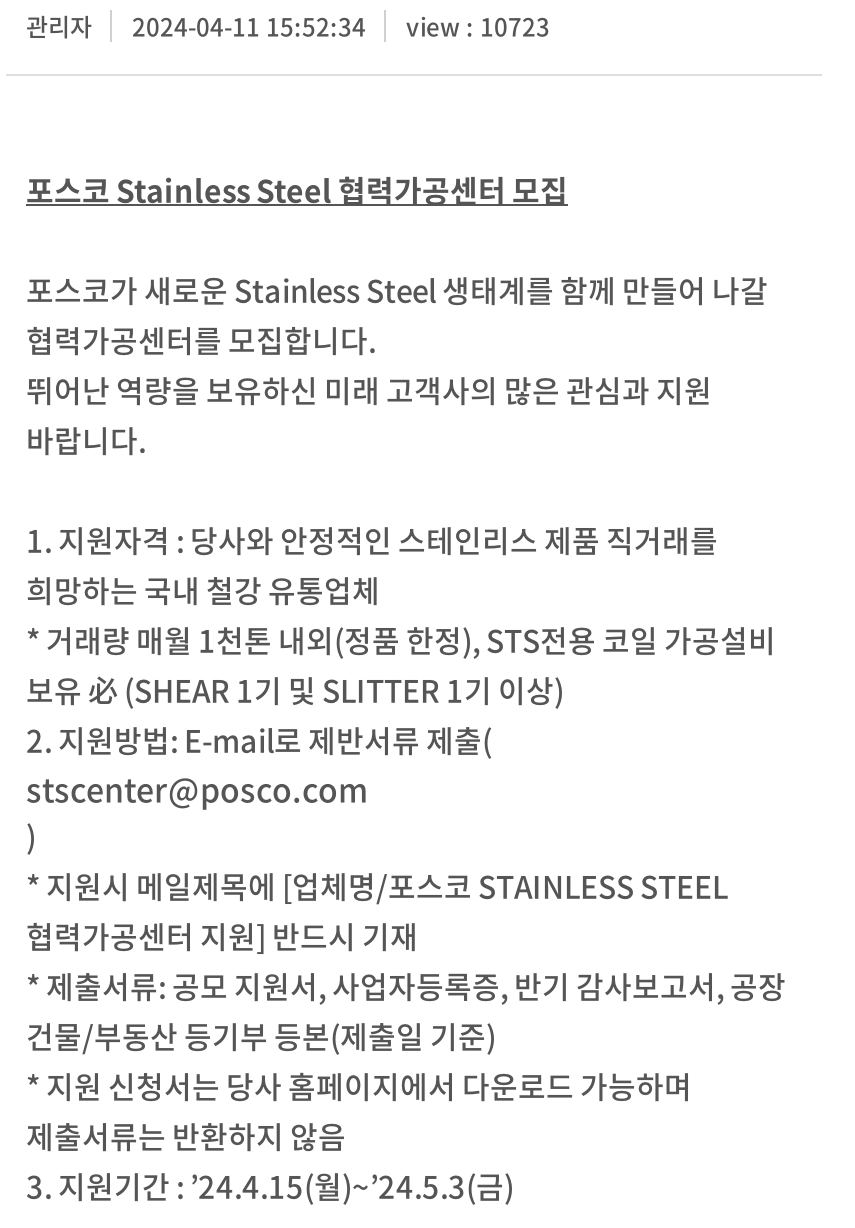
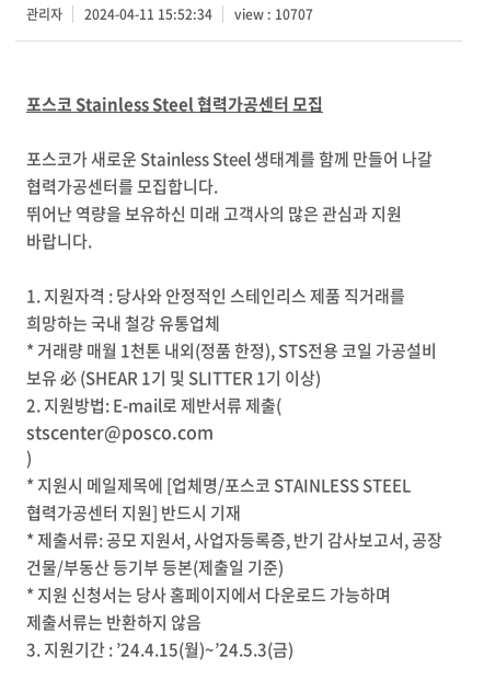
- 관리자 2024-04-11 15:52:34 view : 10723
+ 관리자 2024-04-11 15:52:34 view : 10707
